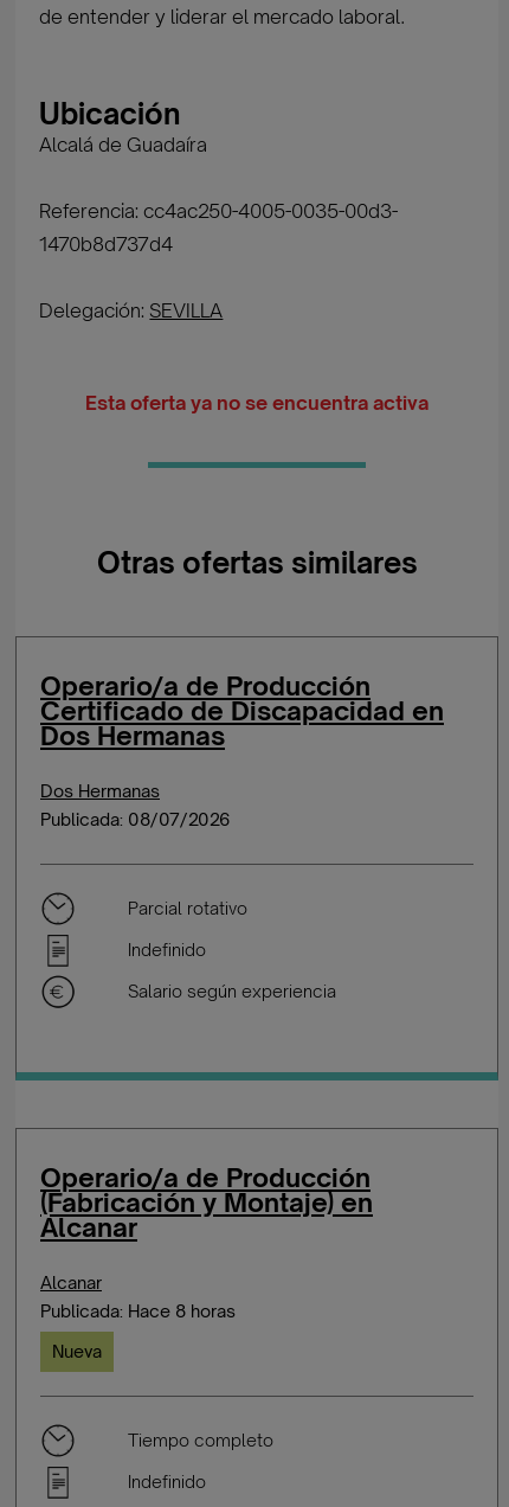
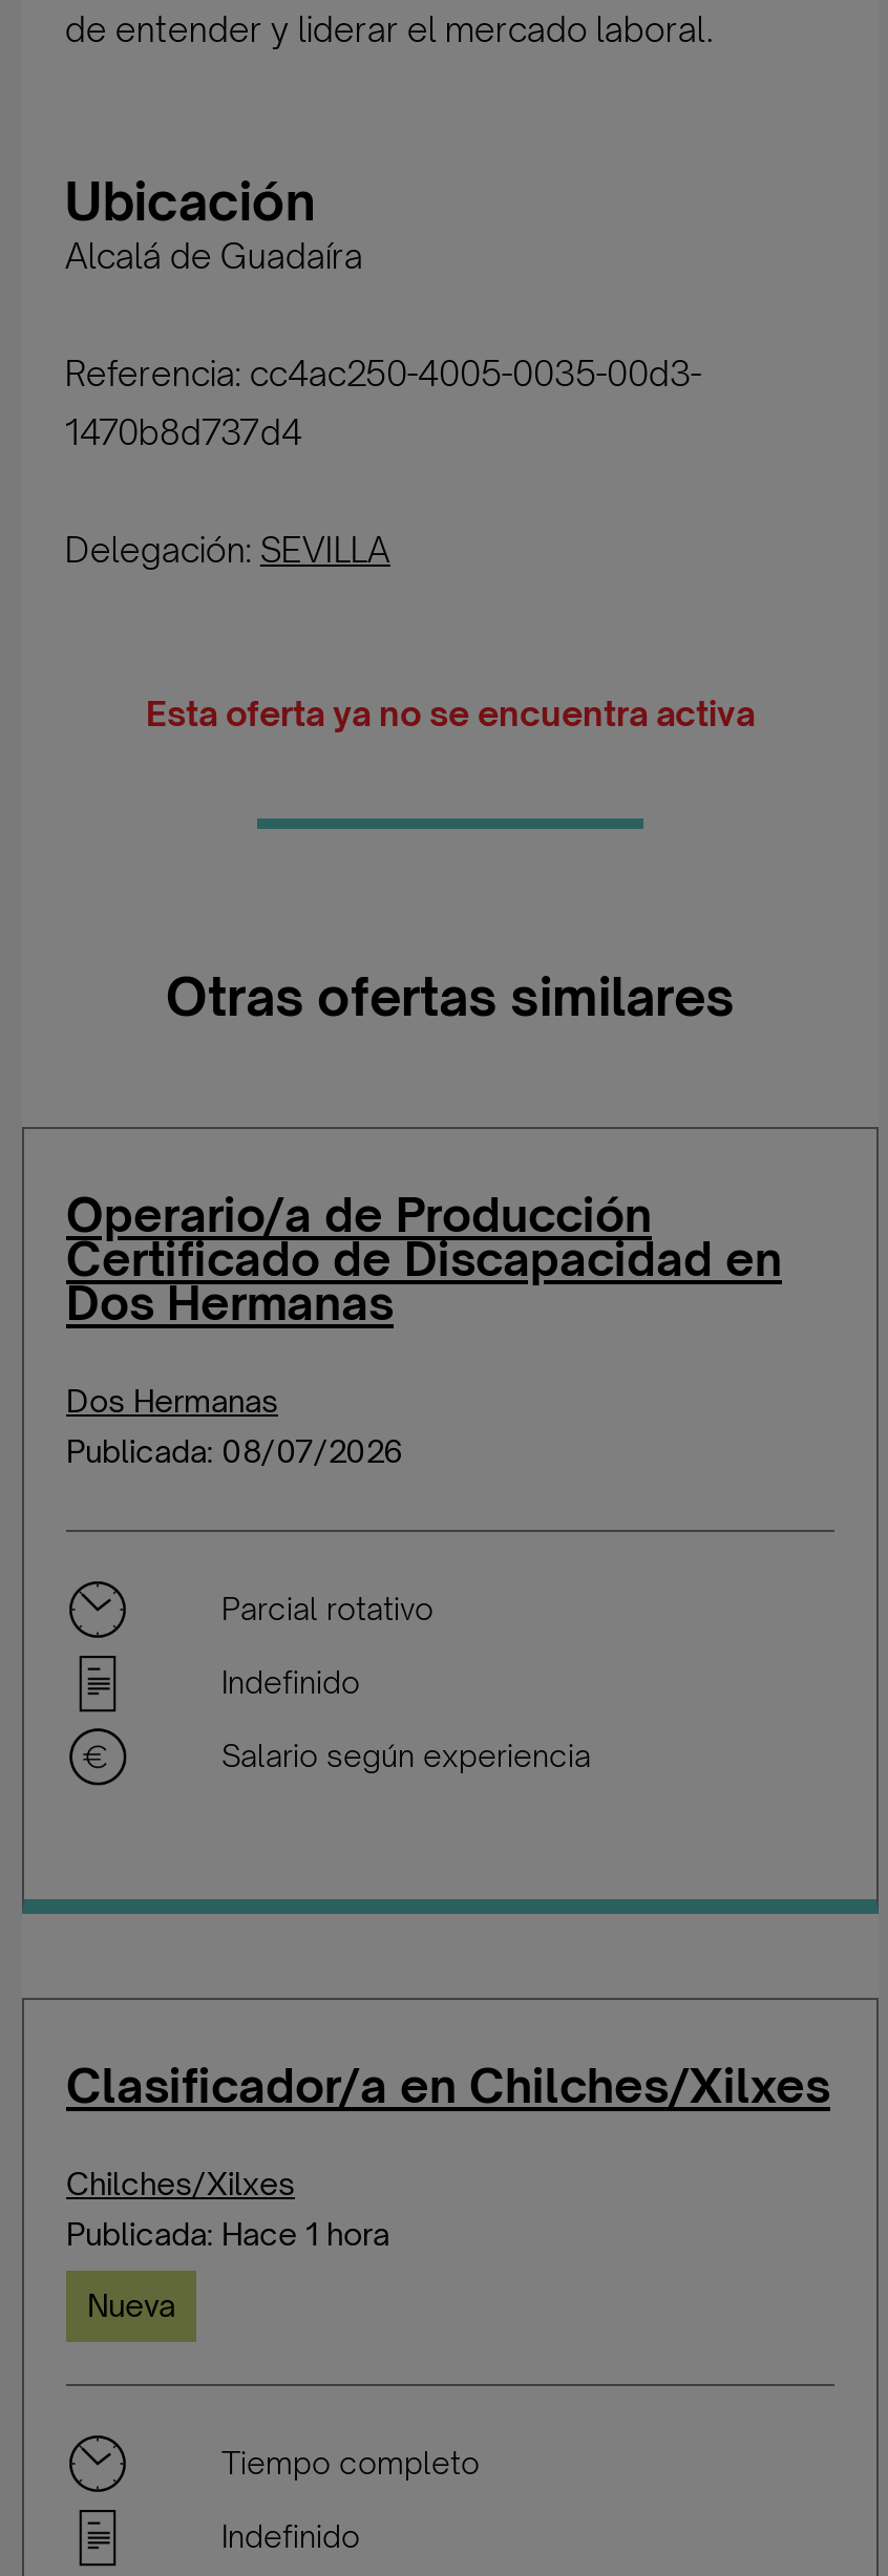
- Operario/a de Producción
- (Fabricación y Montaje) en
- Alcanar
+ Clasificador/a en Chilches/Xilxes

- Alcanar
- Publicada: Hace 8 horas
+ Chilches/Xilxes
+ Publicada: Hace 1 hora
